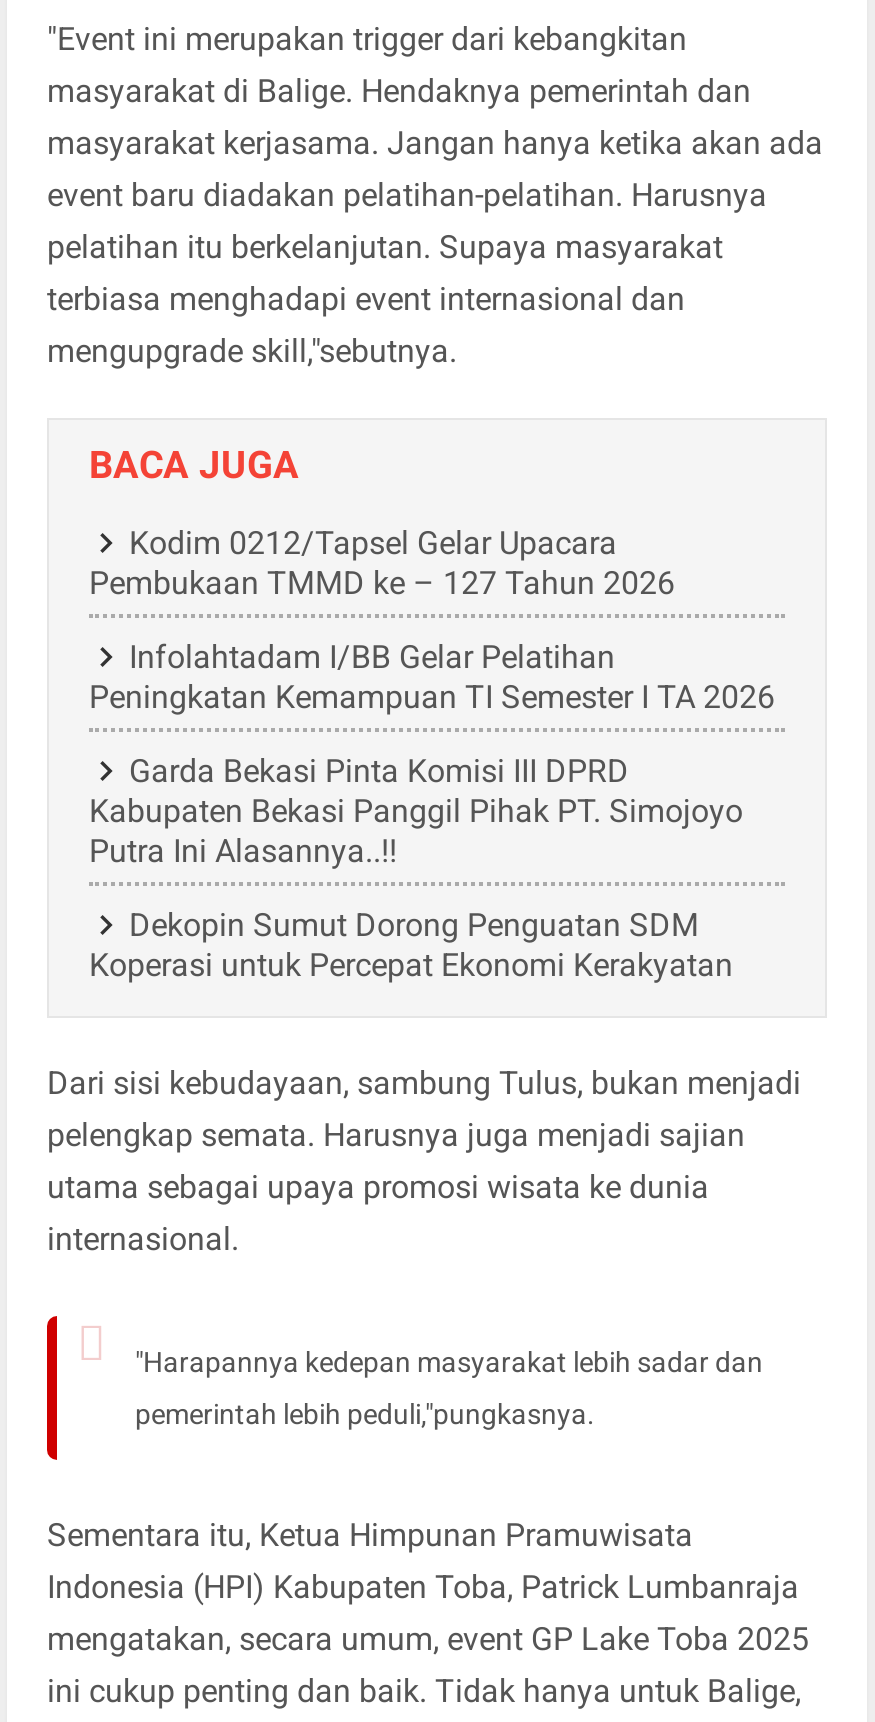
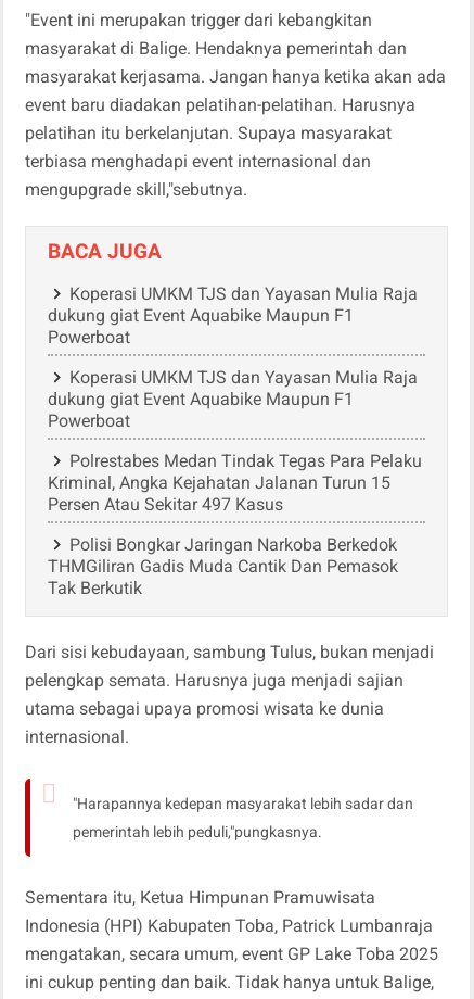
- Kodim 0212/Tapsel Gelar Upacara
- Pembukaan TMMD ke – 127 Tahun 2026
+ Koperasi UMKM TJS dan Yayasan Mulia Raja
+ dukung giat Event Aquabike Maupun F1
+ Powerboat

- Infolahtadam I/BB Gelar Pelatihan
- Peningkatan Kemampuan TI Semester I TA 2026
+ Koperasi UMKM TJS dan Yayasan Mulia Raja
+ dukung giat Event Aquabike Maupun F1
+ Powerboat

- Garda Bekasi Pinta Komisi III DPRD
- Kabupaten Bekasi Panggil Pihak PT. Simojoyo
- Putra Ini Alasannya..!!
+ Polrestabes Medan Tindak Tegas Para Pelaku
+ Kriminal, Angka Kejahatan Jalanan Turun 15
+ Persen Atau Sekitar 497 Kasus

- Dekopin Sumut Dorong Penguatan SDM
- Koperasi untuk Percepat Ekonomi Kerakyatan
+ Polisi Bongkar Jaringan Narkoba Berkedok
+ THMGiliran Gadis Muda Cantik Dan Pemasok
+ Tak Berkutik
